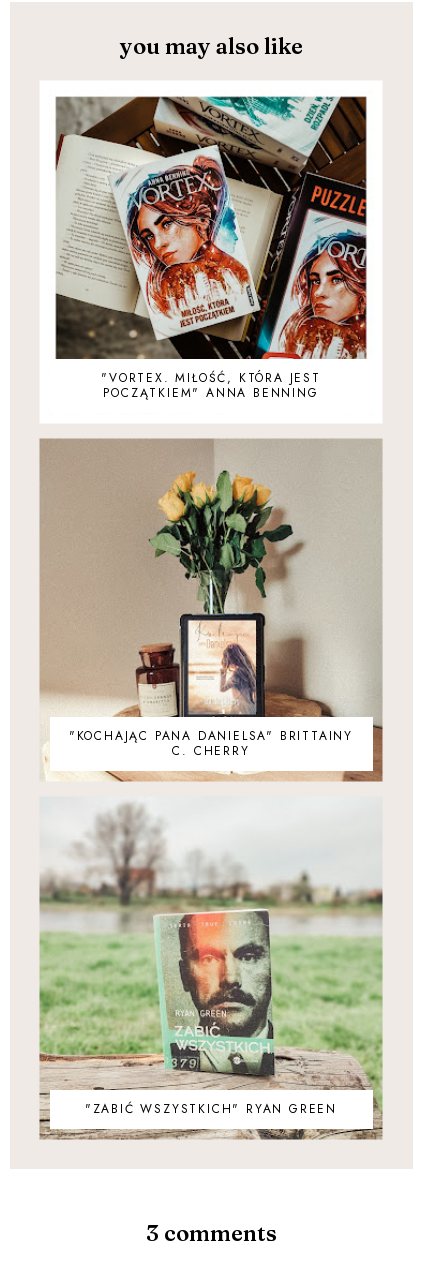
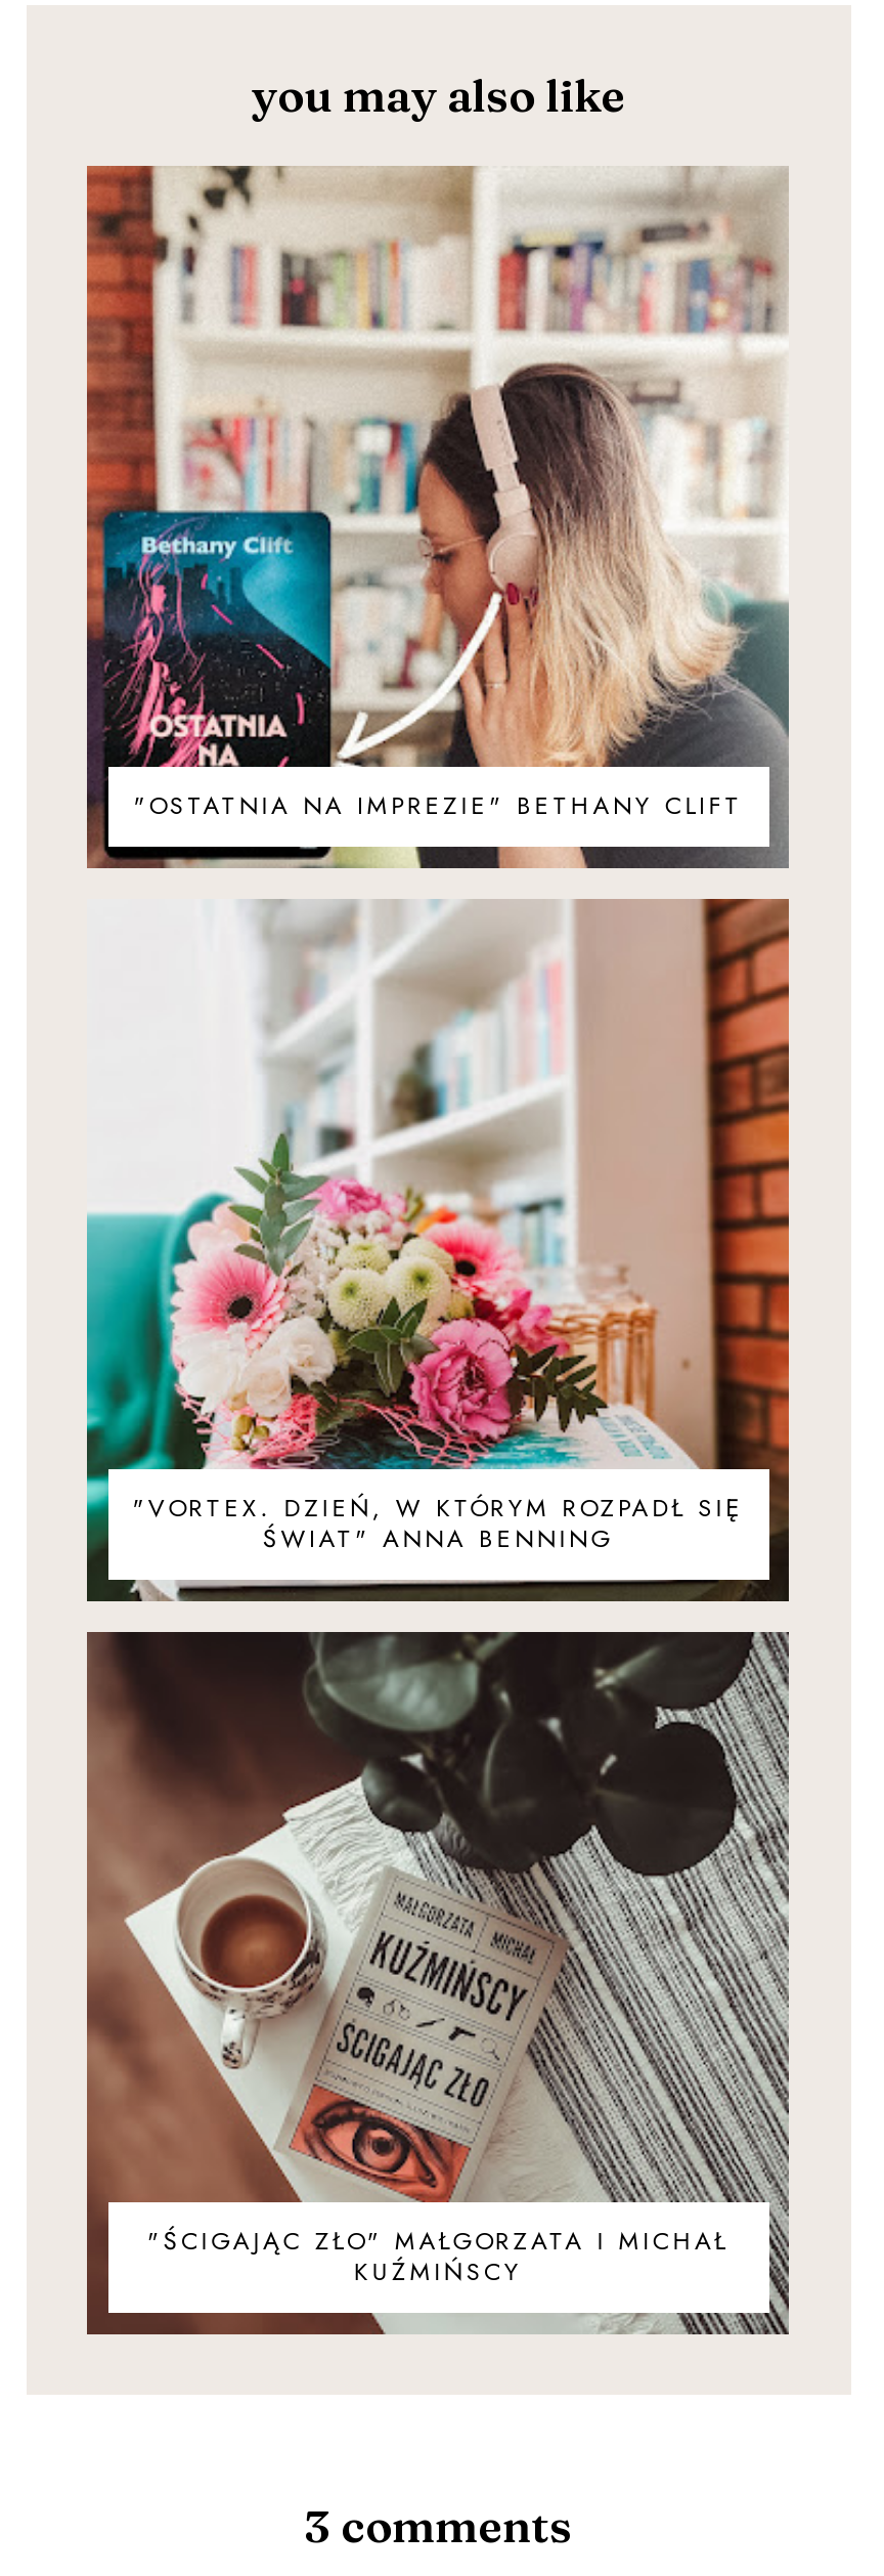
- [image]
- "VORTEX. MIŁOŚĆ, KTÓRA JEST
- POCZĄTKIEM" ANNA BENNING
+ [image]
+ "OSTATNIA NA IMPREZIE" BETHANY CLIFT

- [image]
- "KOCHAJĄC PANA DANIELSA" BRITTAINY
- C. CHERRY
+ [image]
+ "VORTEX. DZIEŃ, W KTÓRYM ROZPADŁ SIĘ
+ ŚWIAT" ANNA BENNING

- [image]
- "ZABIĆ WSZYSTKICH" RYAN GREEN
+ [image]
+ "ŚCIGAJĄC ZŁO" MAŁGORZATA I MICHAŁ
+ KUŹMIŃSCY
